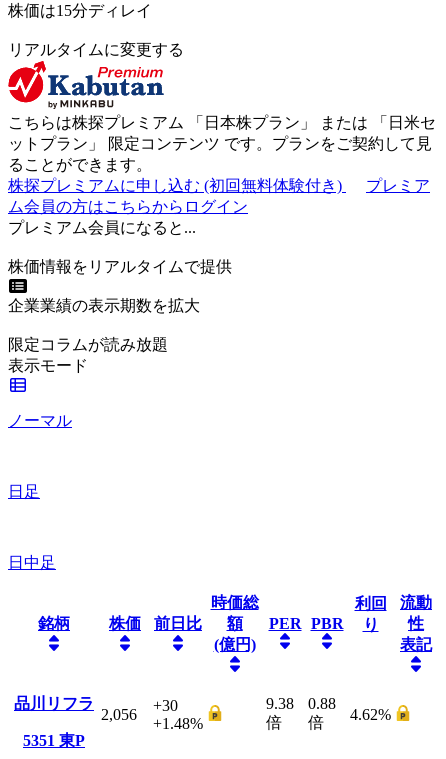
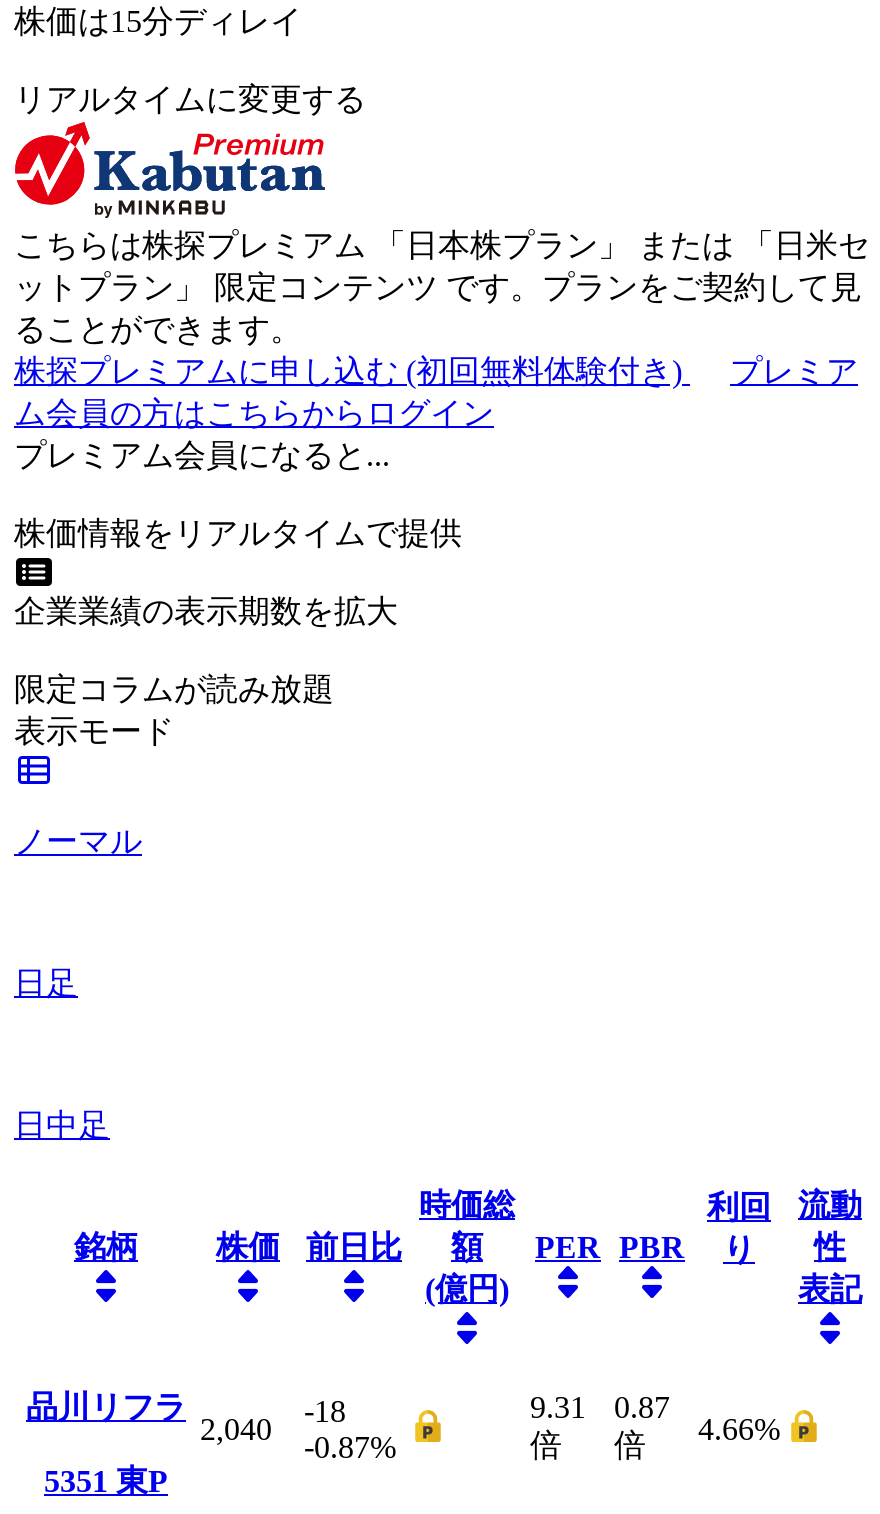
- +30
+ -18

- 9.38
+ 9.31

- 0.88
+ 0.87

- 2,056
+ 2,040

- 倍 倍 4.62%
+ 倍 倍 4.66%

- +1.48%
+ -0.87%
